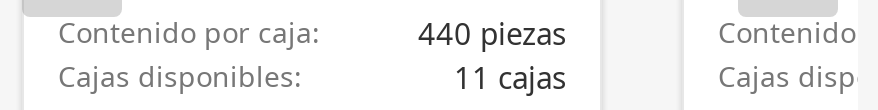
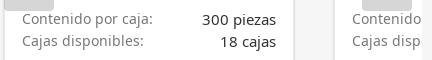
- 440 piezas
+ 300 piezas

- 11 cajas
+ 18 cajas
